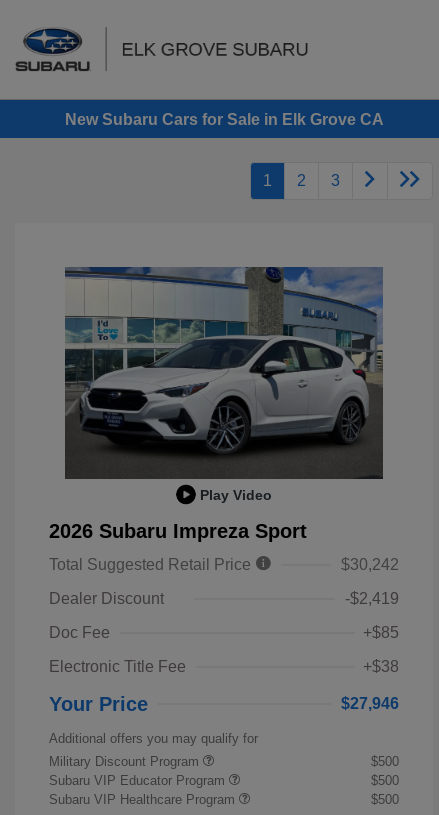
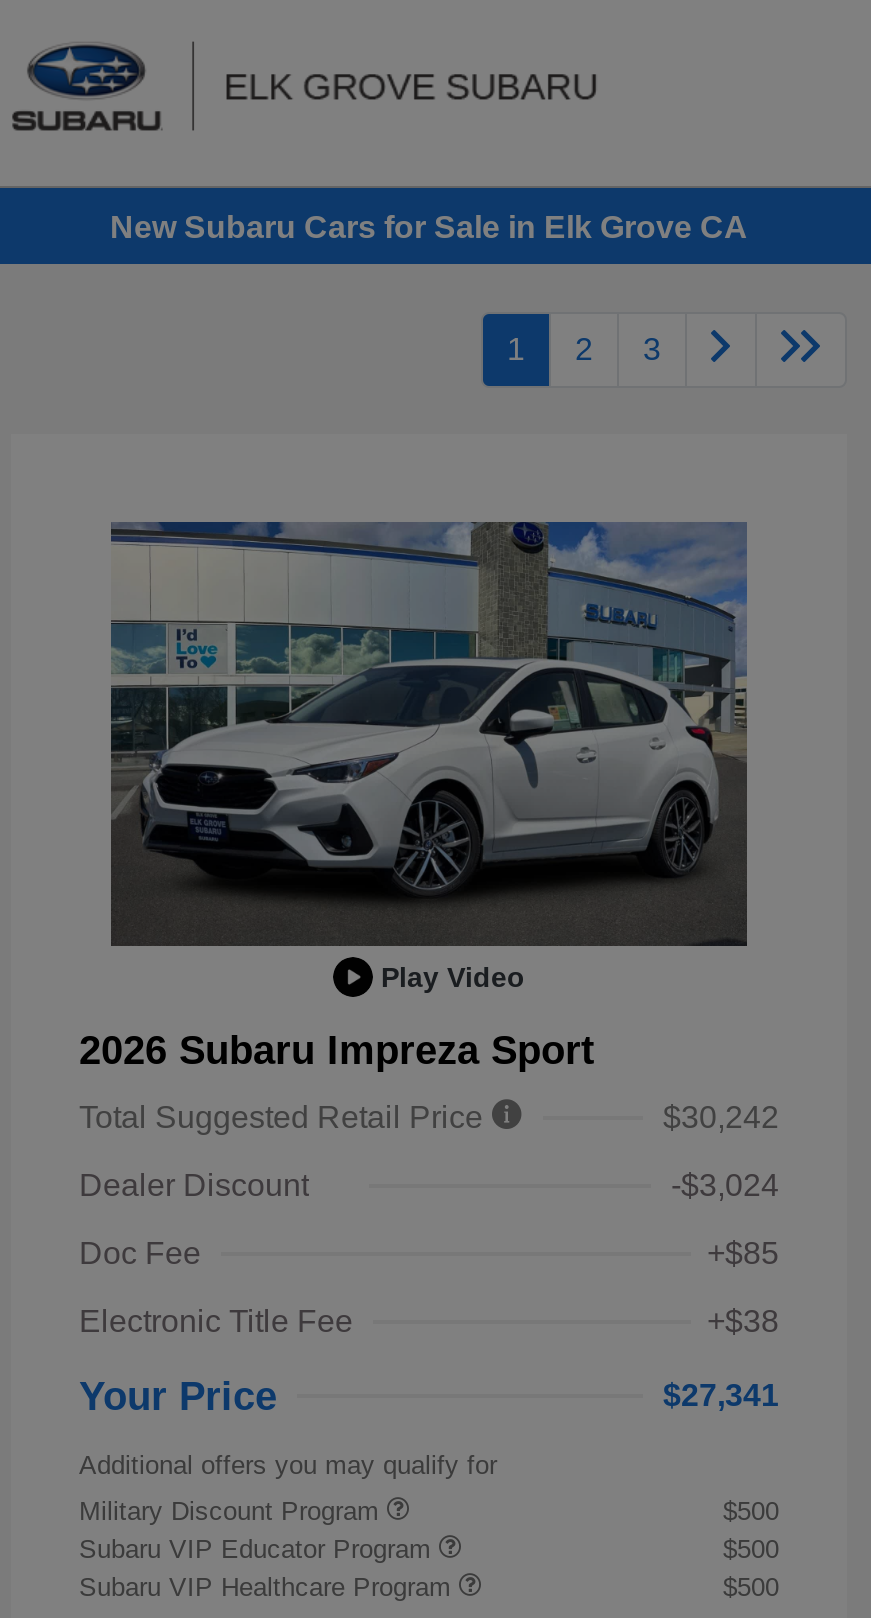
- -$2,419
+ -$3,024

- $27,946
+ $27,341
